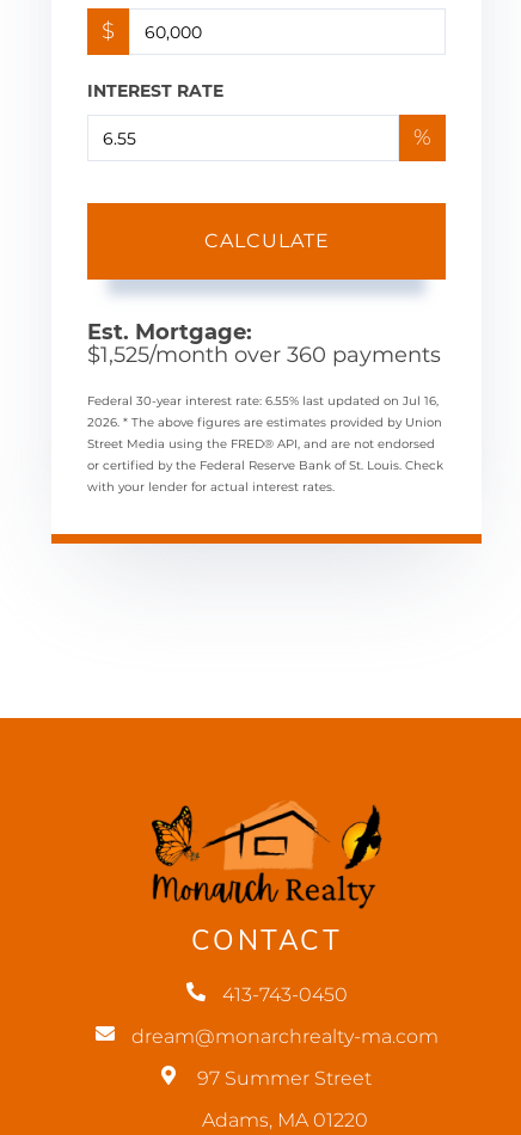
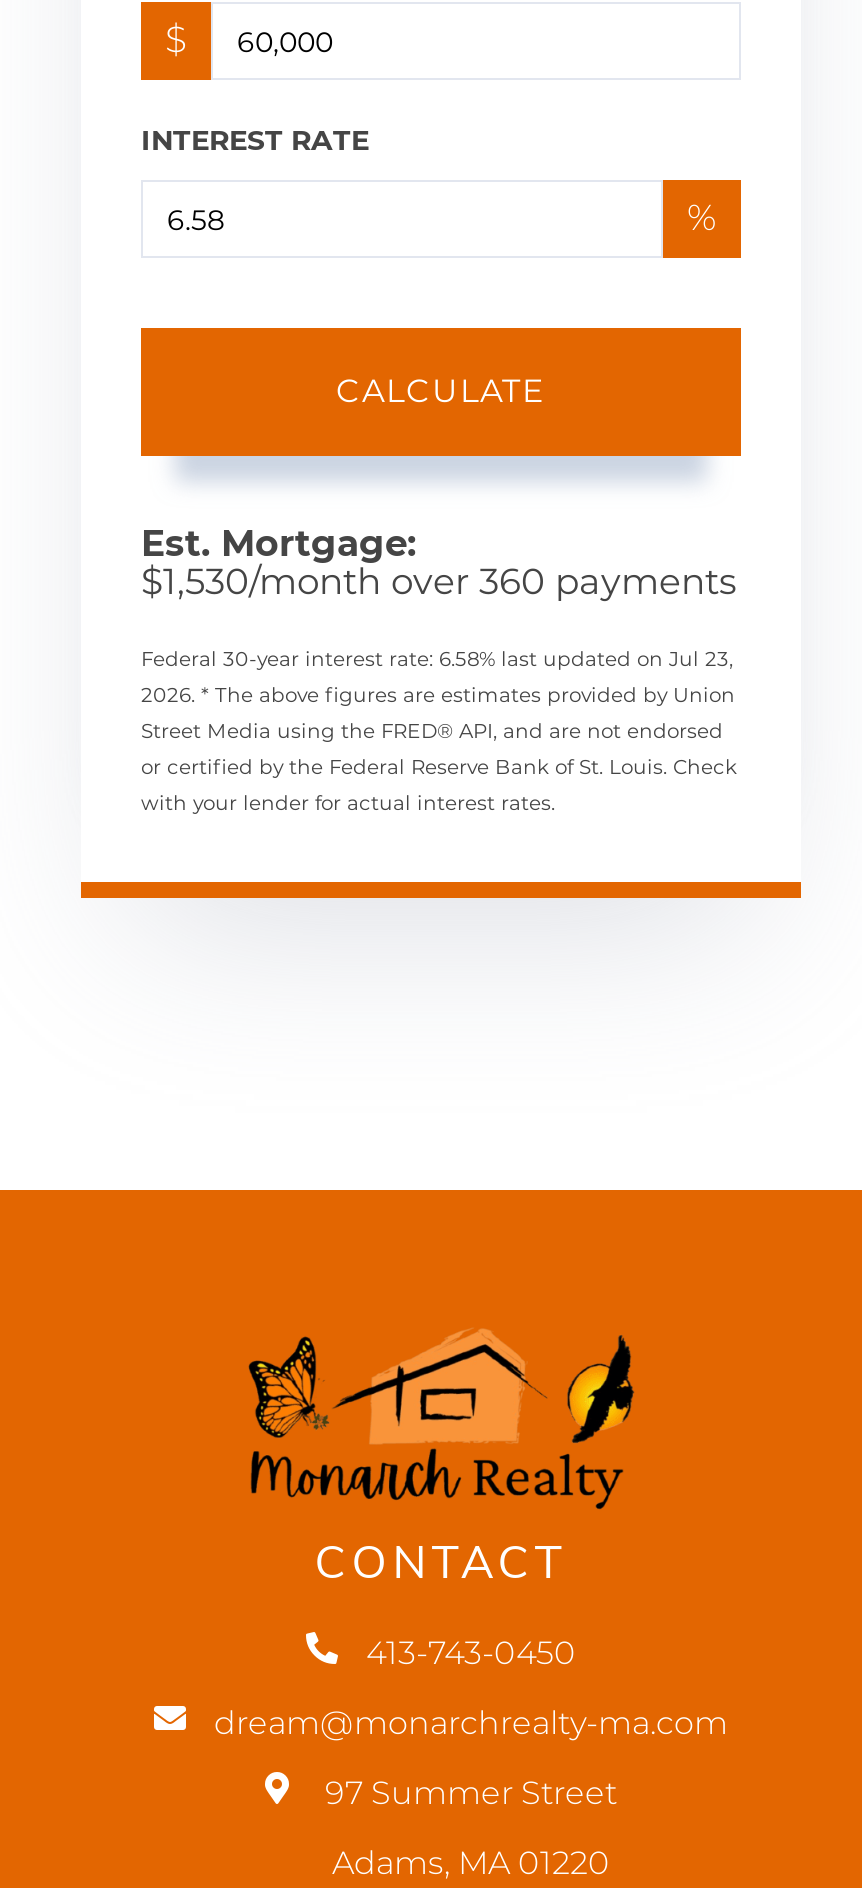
- $1,525/month over 360 payments
+ $1,530/month over 360 payments

- Federal 30-year interest rate: 6.55% last updated on Jul 16,
+ Federal 30-year interest rate: 6.58% last updated on Jul 23,
